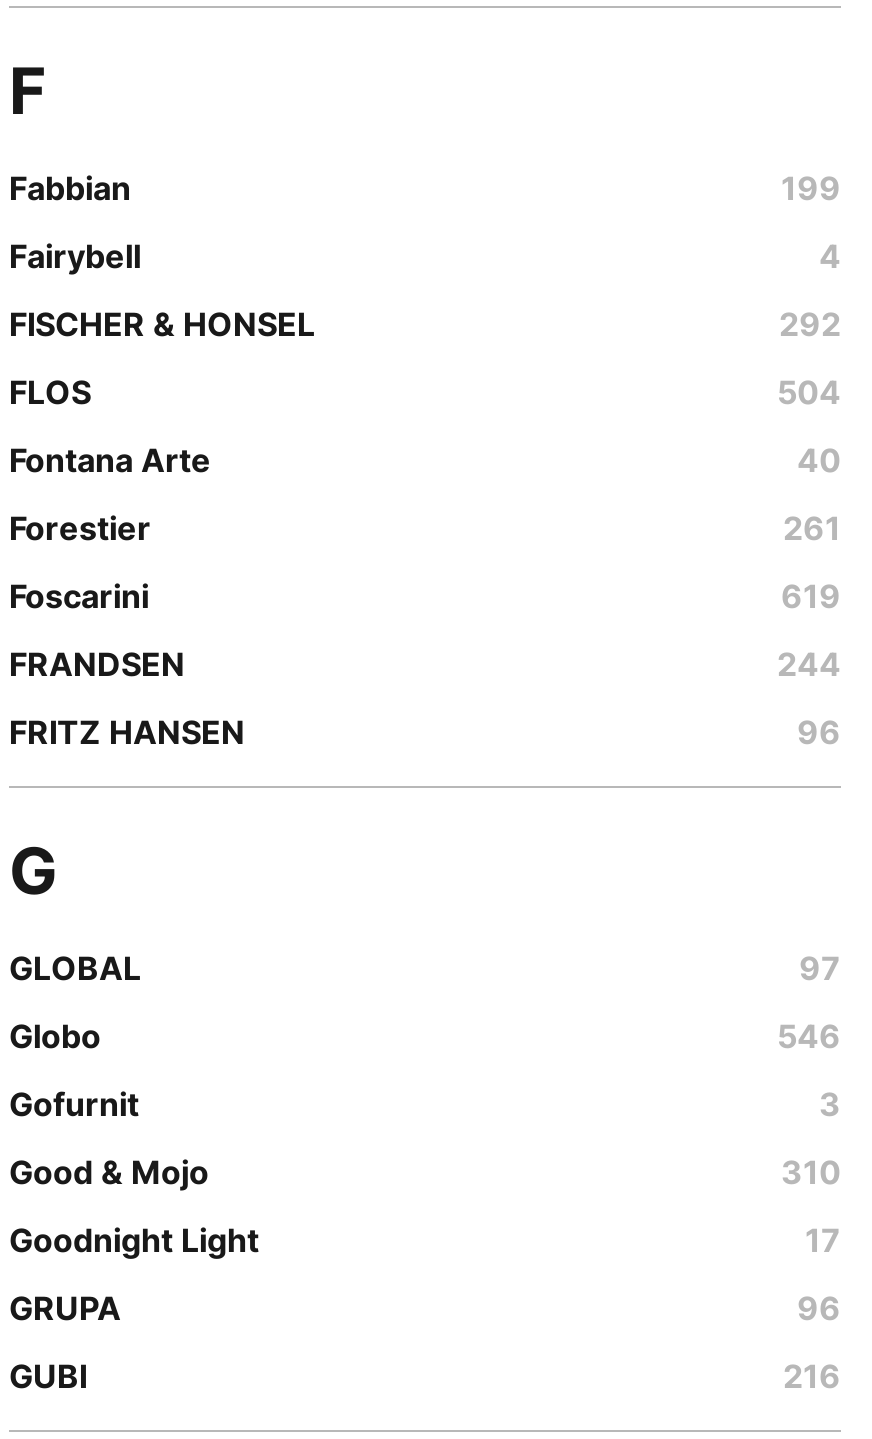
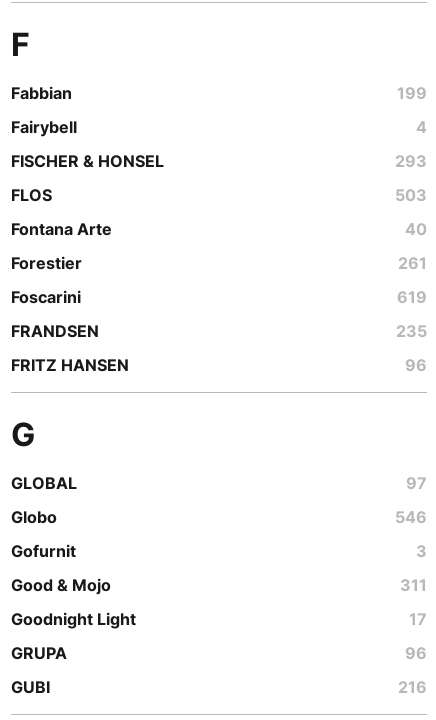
- 292
+ 293

- 504
+ 503

- 244
+ 235

- 310
+ 311
